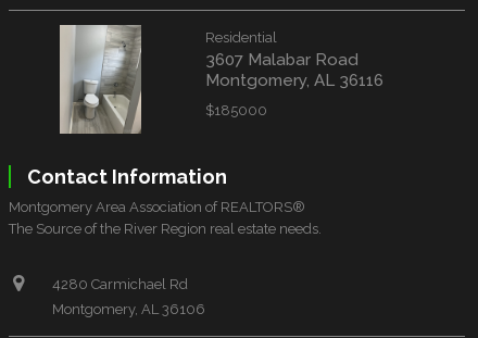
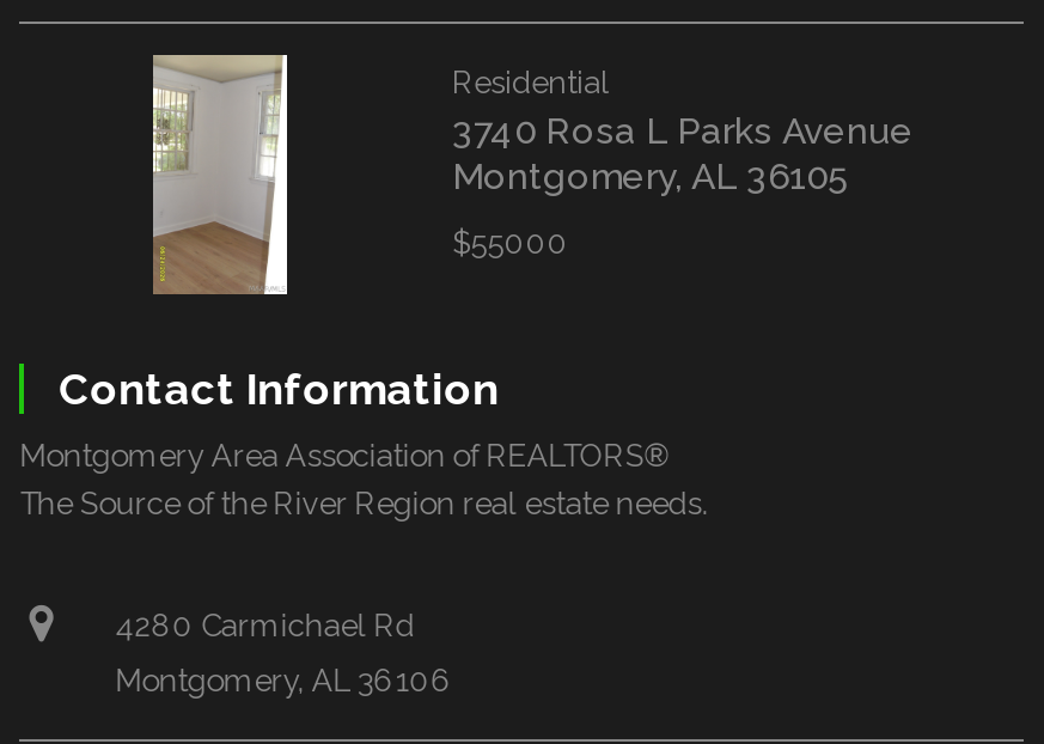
- [image]
+ [image]

- 3607 Malabar Road
- Montgomery, AL 36116
+ 3740 Rosa L Parks Avenue
+ Montgomery, AL 36105

- $185000
+ $55000
